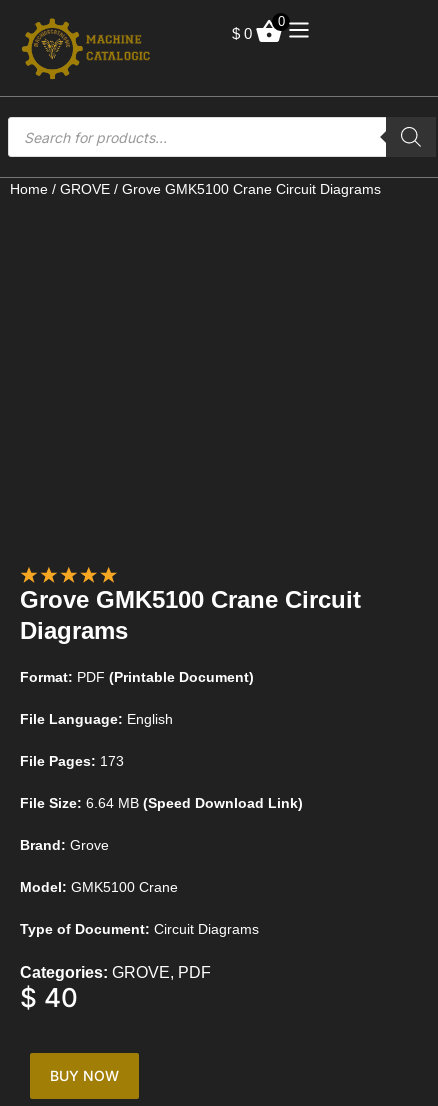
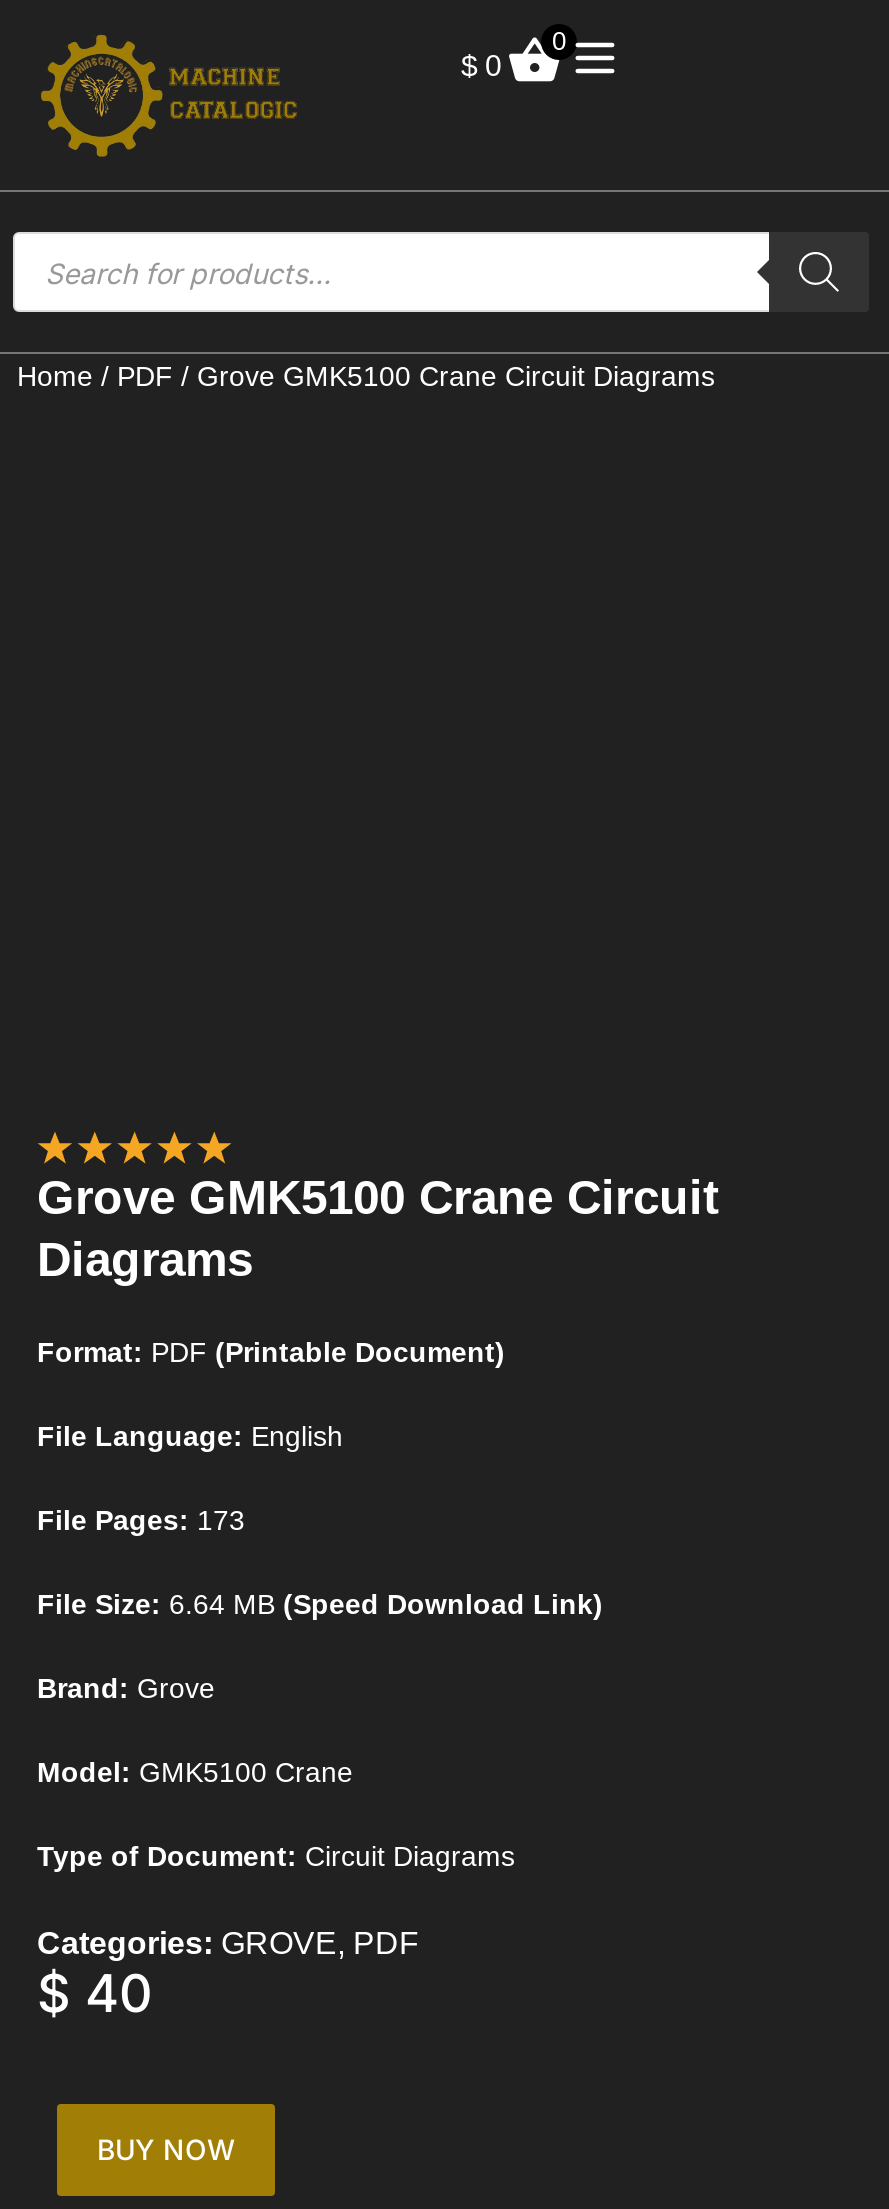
- Home / GROVE / Grove GMK5100 Crane Circuit Diagrams
+ Home / PDF / Grove GMK5100 Crane Circuit Diagrams
